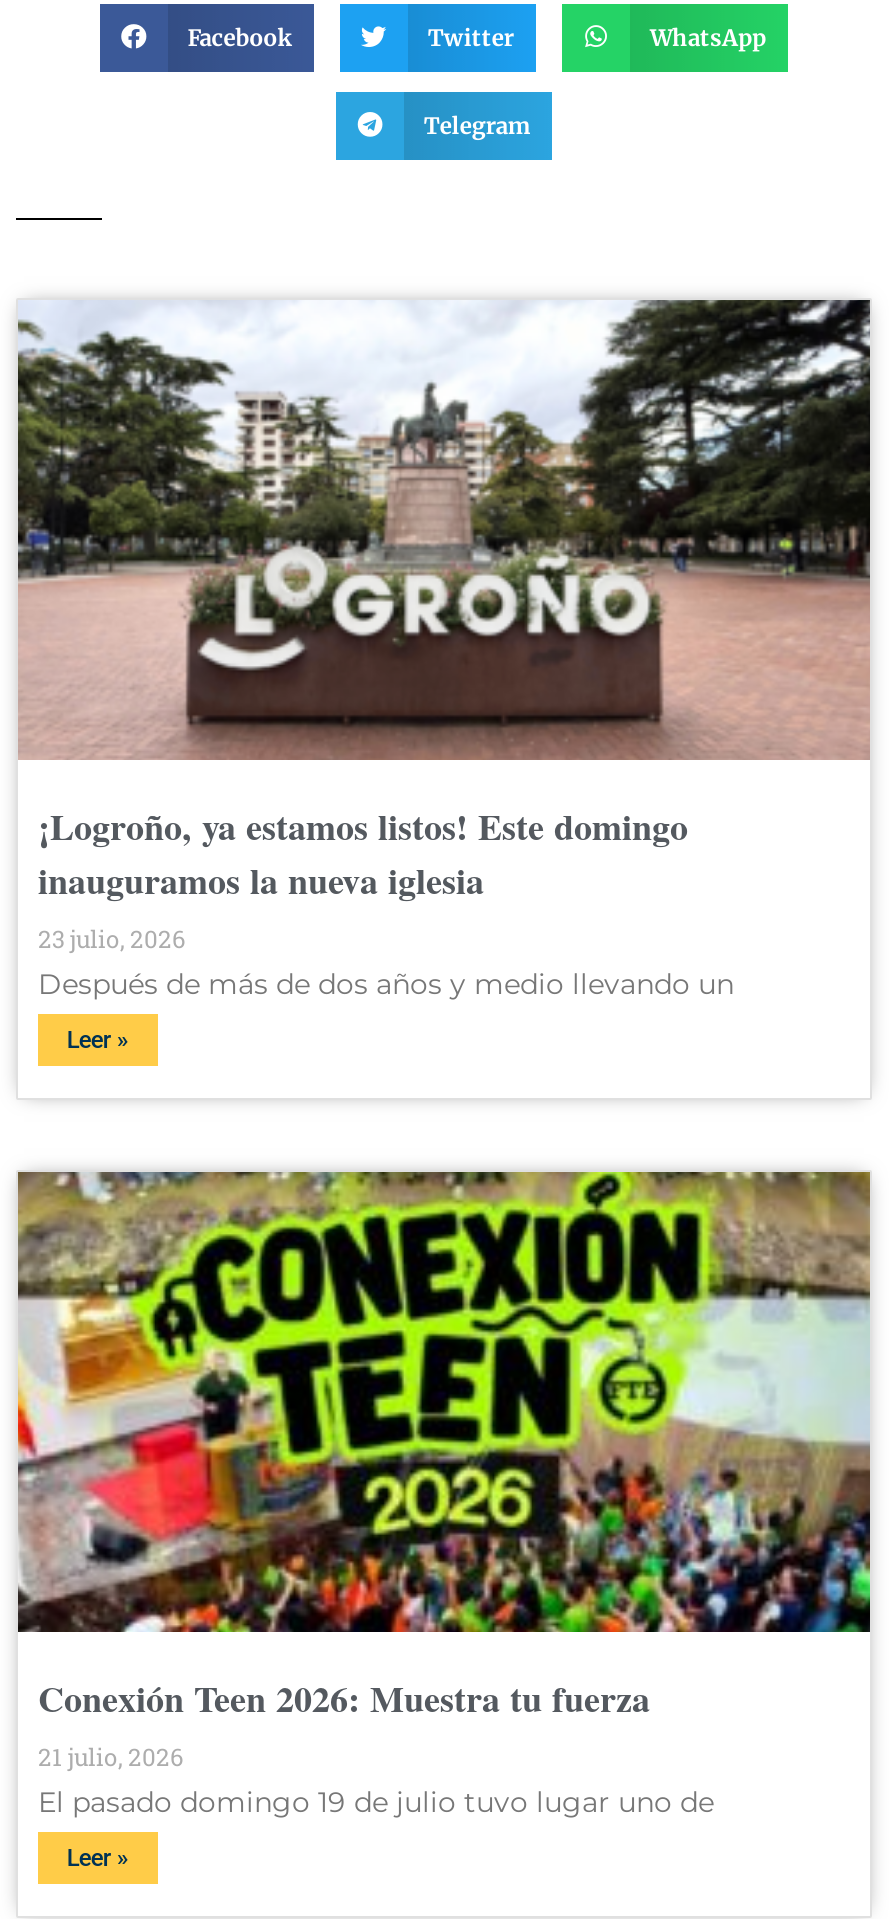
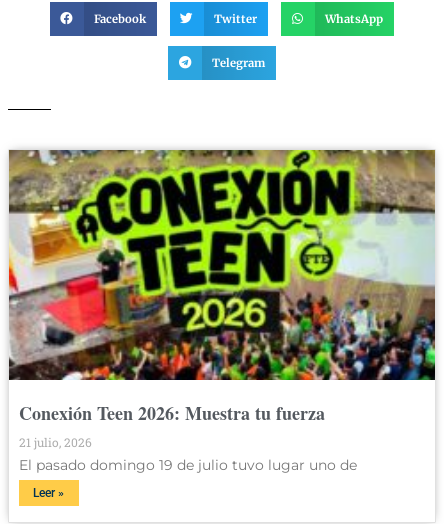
- [image]
- ¡Logroño, ya estamos listos! Este domingo
- inauguramos la nueva iglesia
- 23 julio, 2026
- Después de más de dos años y medio llevando un
- Leer »
